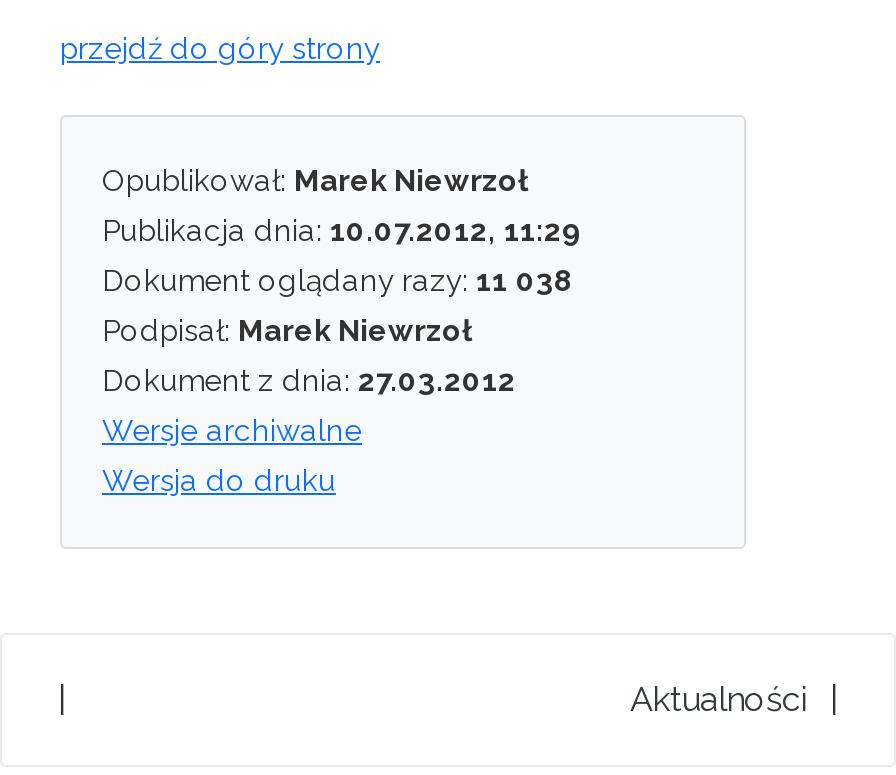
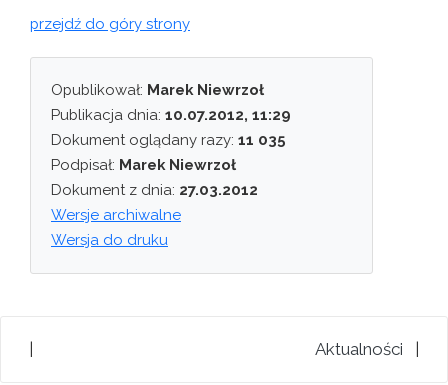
- Dokument oglądany razy: 11 038
+ Dokument oglądany razy: 11 035
